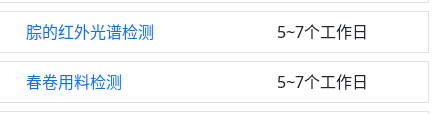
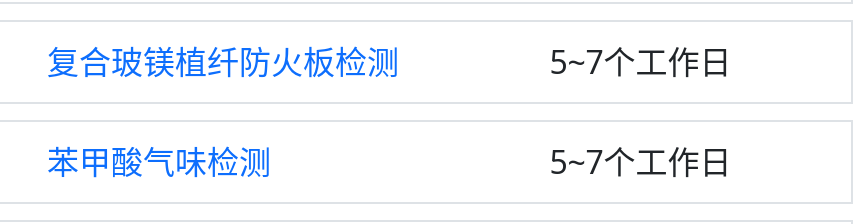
- 腙的红外光谱检测
+ 复合玻镁植纤防火板检测

- 春卷用料检测
+ 苯甲酸气味检测
